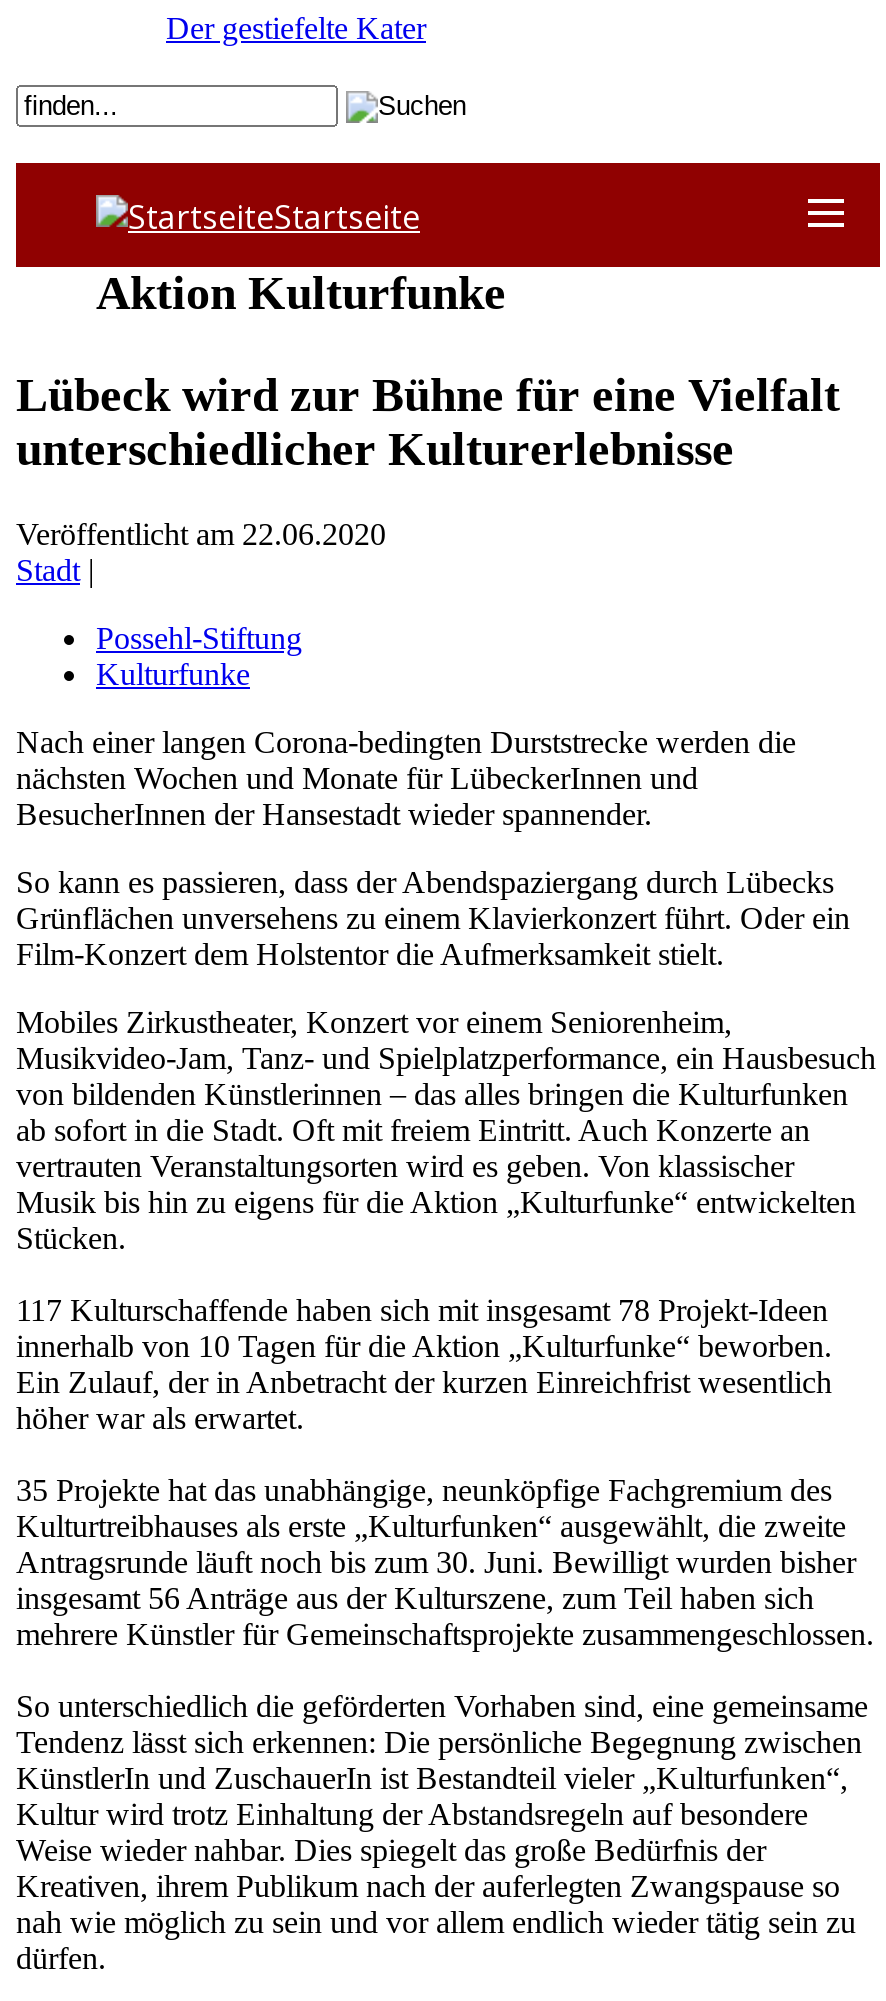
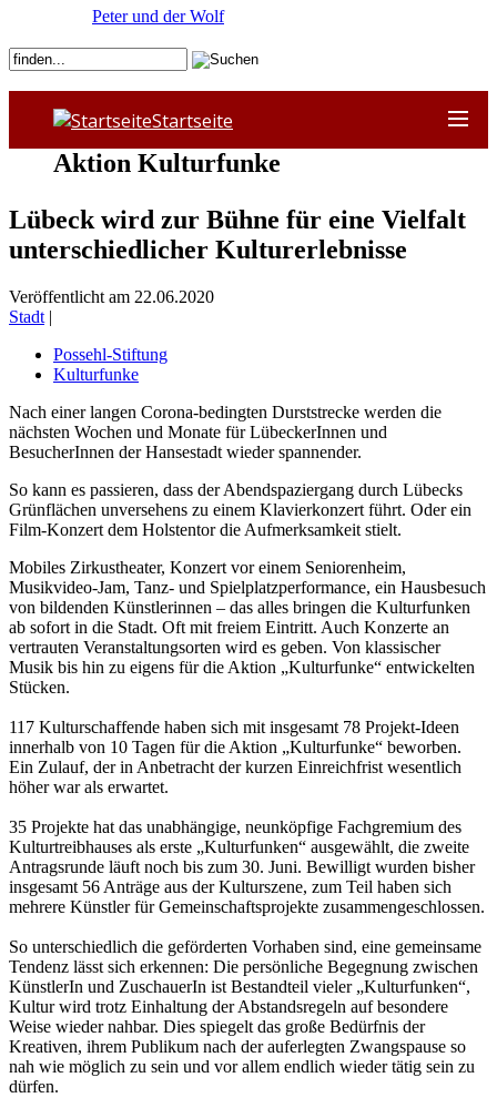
- Der gestiefelte Kater
+ Peter und der Wolf
